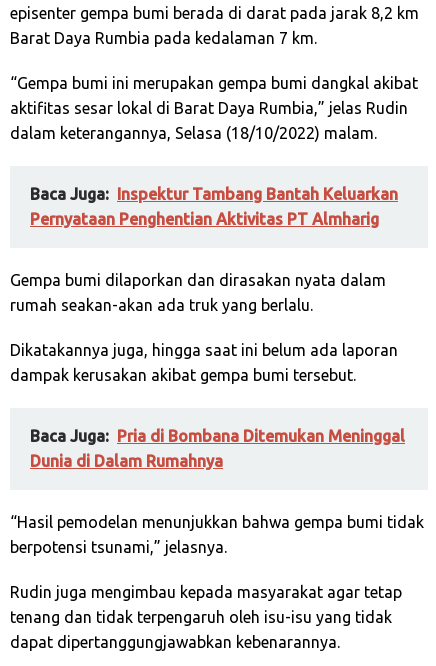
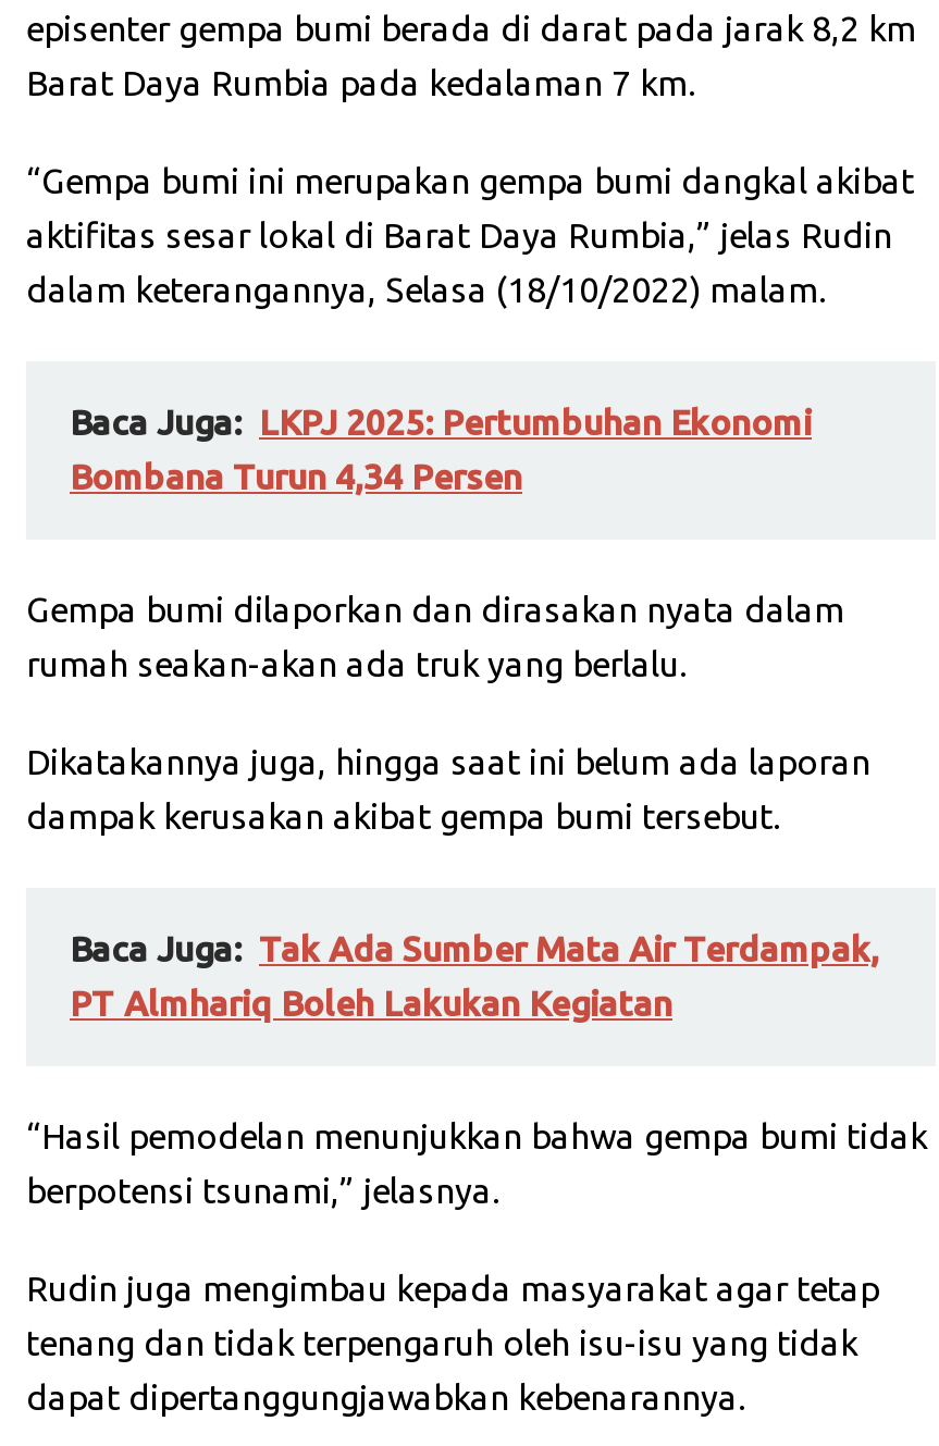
- Baca Juga: Inspektur Tambang Bantah Keluarkan
- Pernyataan Penghentian Aktivitas PT Almharig
+ Baca Juga: LKPJ 2025: Pertumbuhan Ekonomi
+ Bombana Turun 4,34 Persen

- Baca Juga: Pria di Bombana Ditemukan Meninggal
- Dunia di Dalam Rumahnya
+ Baca Juga: Tak Ada Sumber Mata Air Terdampak,
+ PT Almhariq Boleh Lakukan Kegiatan
